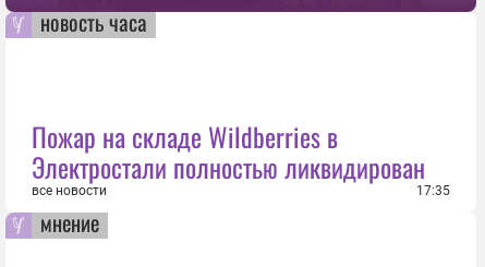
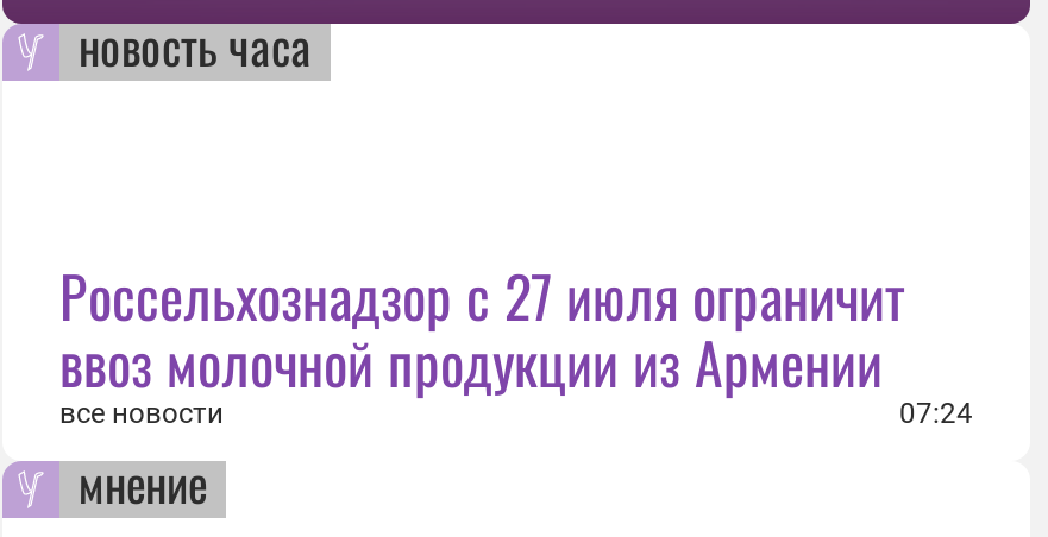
- Пожар на складе Wildberries в
- Электростали полностью ликвидирован
+ Россельхознадзор с 27 июля ограничит
+ ввоз молочной продукции из Армении

- 17:35
+ 07:24
